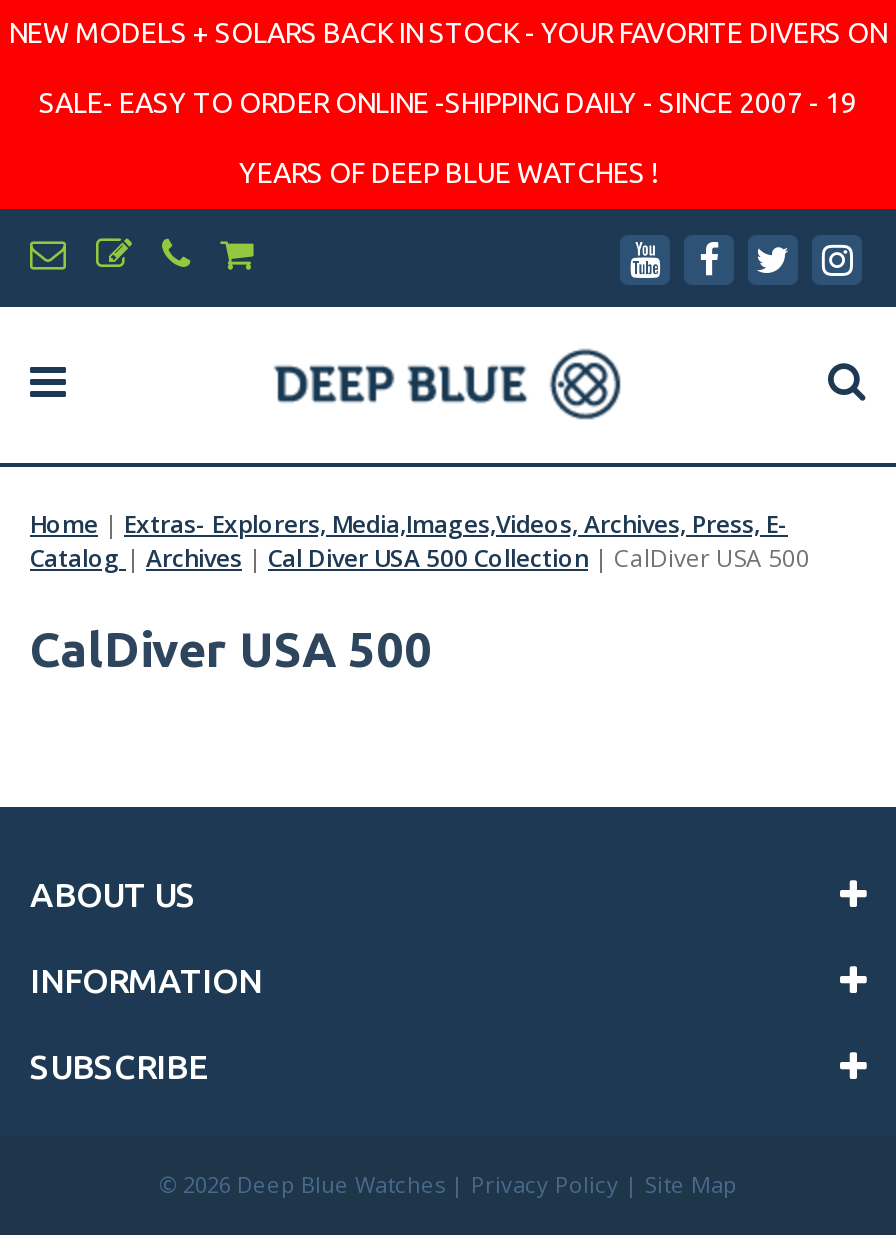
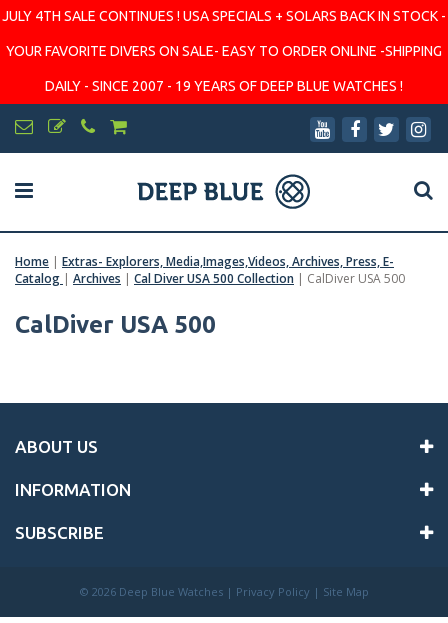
- NEW MODELS + SOLARS BACK IN STOCK - YOUR FAVORITE DIVERS ON
+ JULY 4TH SALE CONTINUES ! USA SPECIALS + SOLARS BACK IN STOCK -

- SALE- EASY TO ORDER ONLINE -SHIPPING DAILY - SINCE 2007 - 19
+ YOUR FAVORITE DIVERS ON SALE- EASY TO ORDER ONLINE -SHIPPING

- YEARS OF DEEP BLUE WATCHES !
+ DAILY - SINCE 2007 - 19 YEARS OF DEEP BLUE WATCHES !
